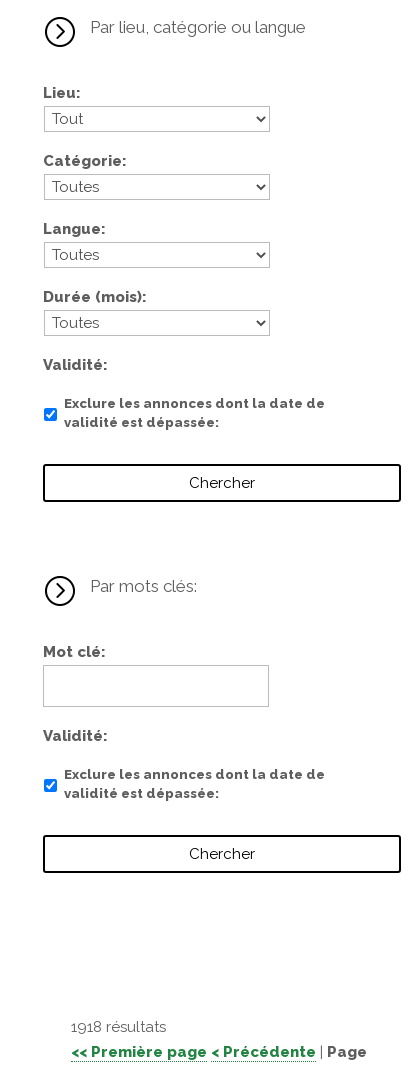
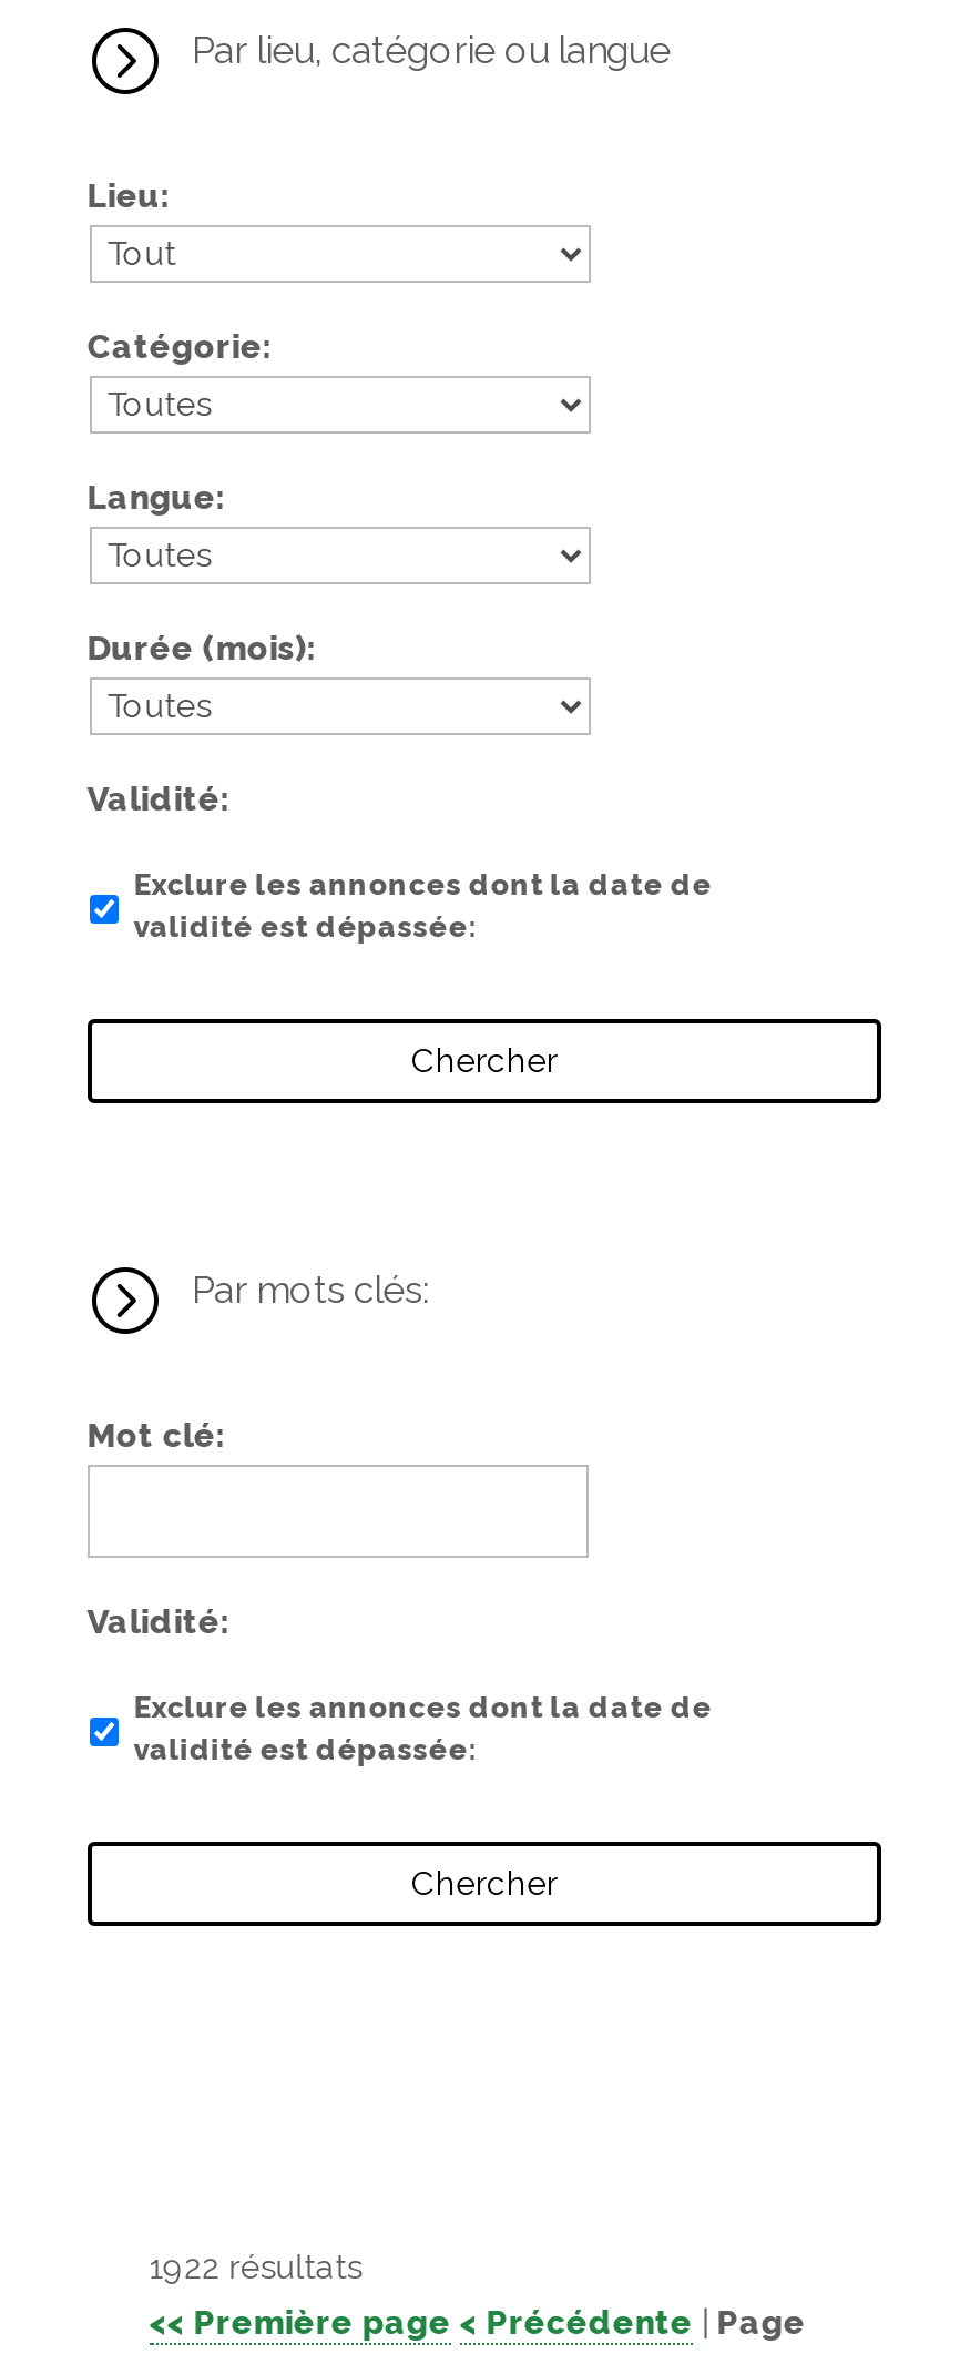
- 1918 résultats
+ 1922 résultats
